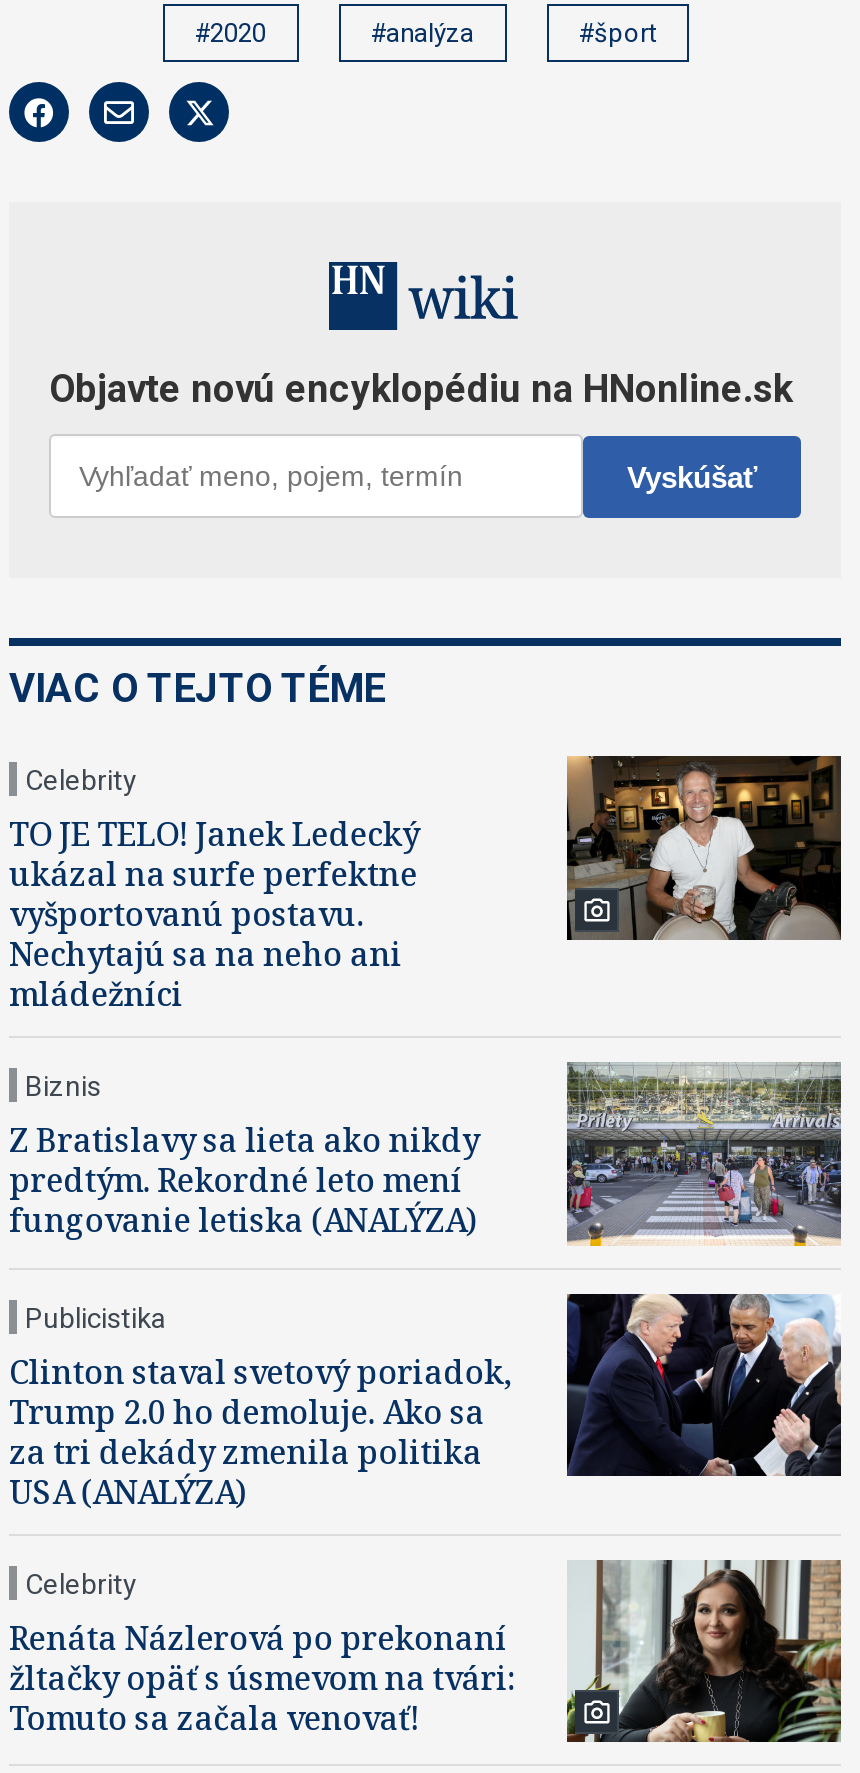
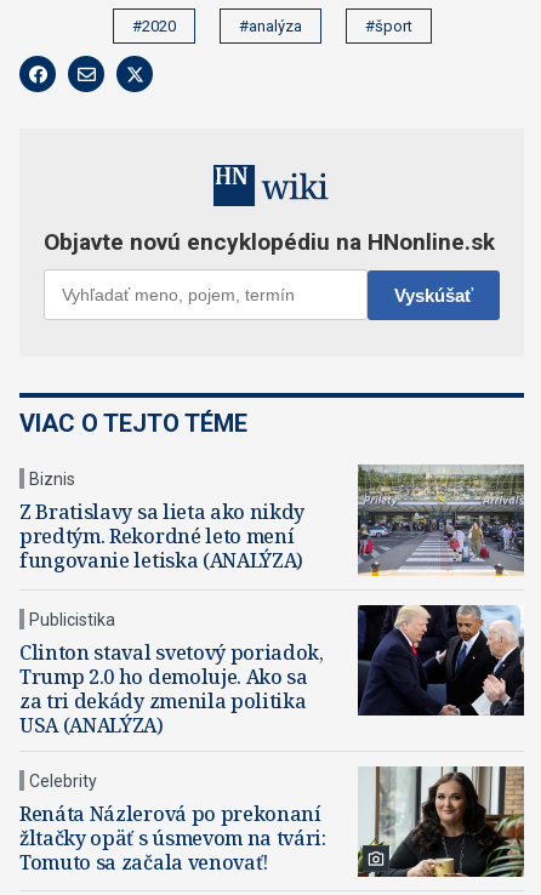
- Celebrity

- [image]

- TO JE TELO! Janek Ledecký
- ukázal na surfe perfektne
- vyšportovanú postavu.
- Nechytajú sa na neho ani
- mládežníci
